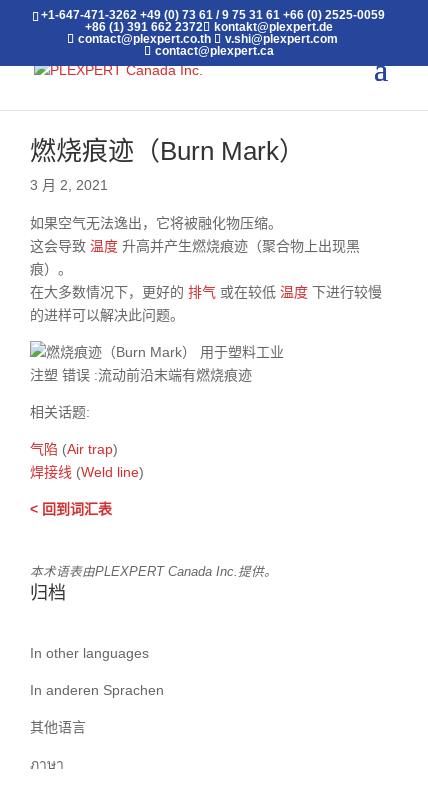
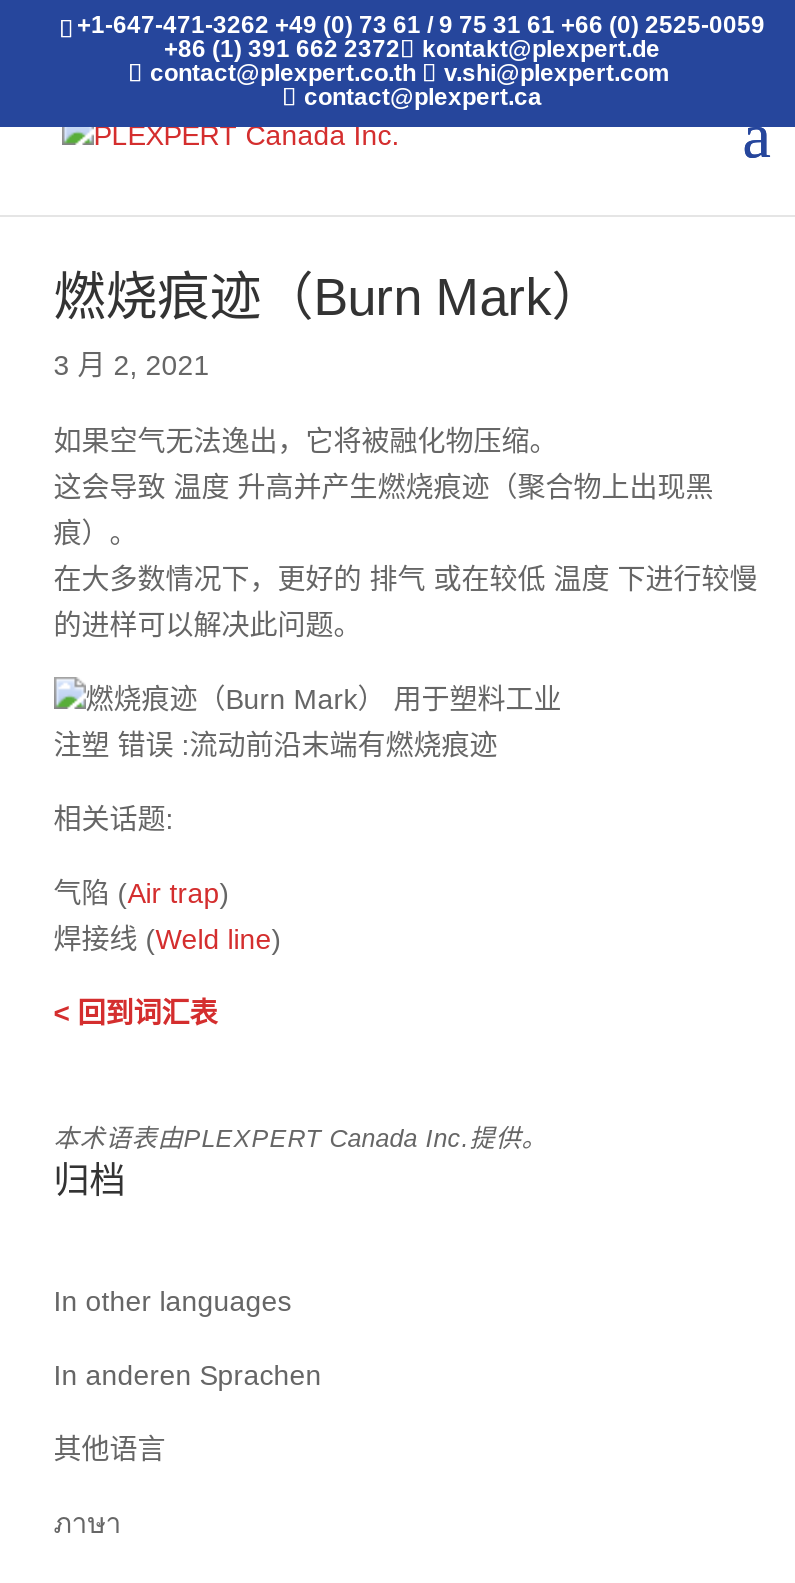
- 这会导致温度升高并产生燃烧痕迹（聚合物上出现黑
+ 这会导致 温度 升高并产生燃烧痕迹（聚合物上出现黑

- 在大多数情况下，更好的排气或在较低温度下进行较慢
+ 在大多数情况下，更好的 排气 或在较低 温度 下进行较慢
